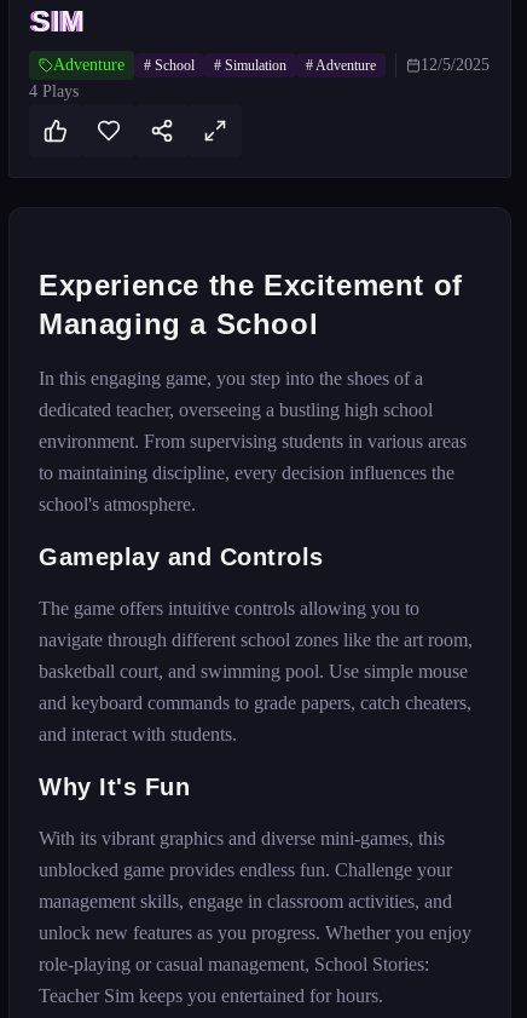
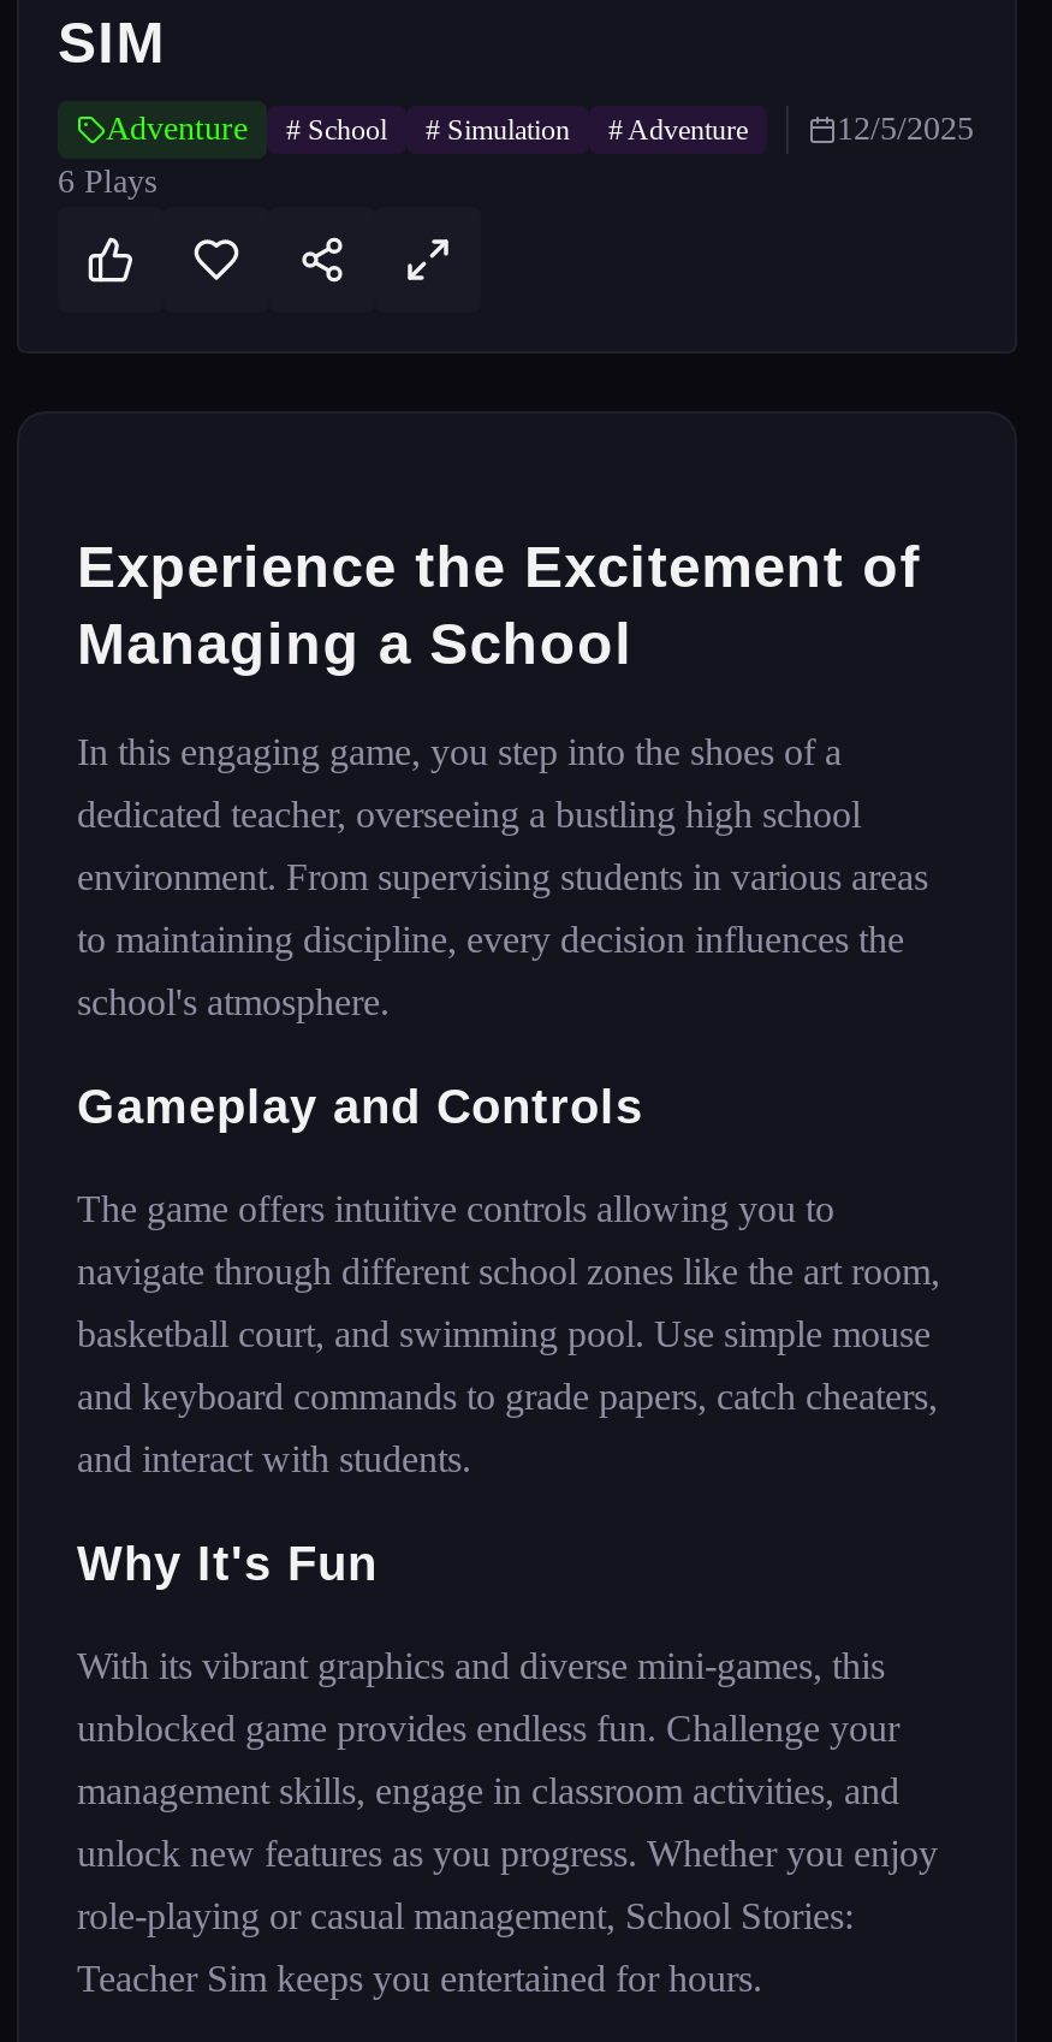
- 4 Plays
+ 6 Plays
